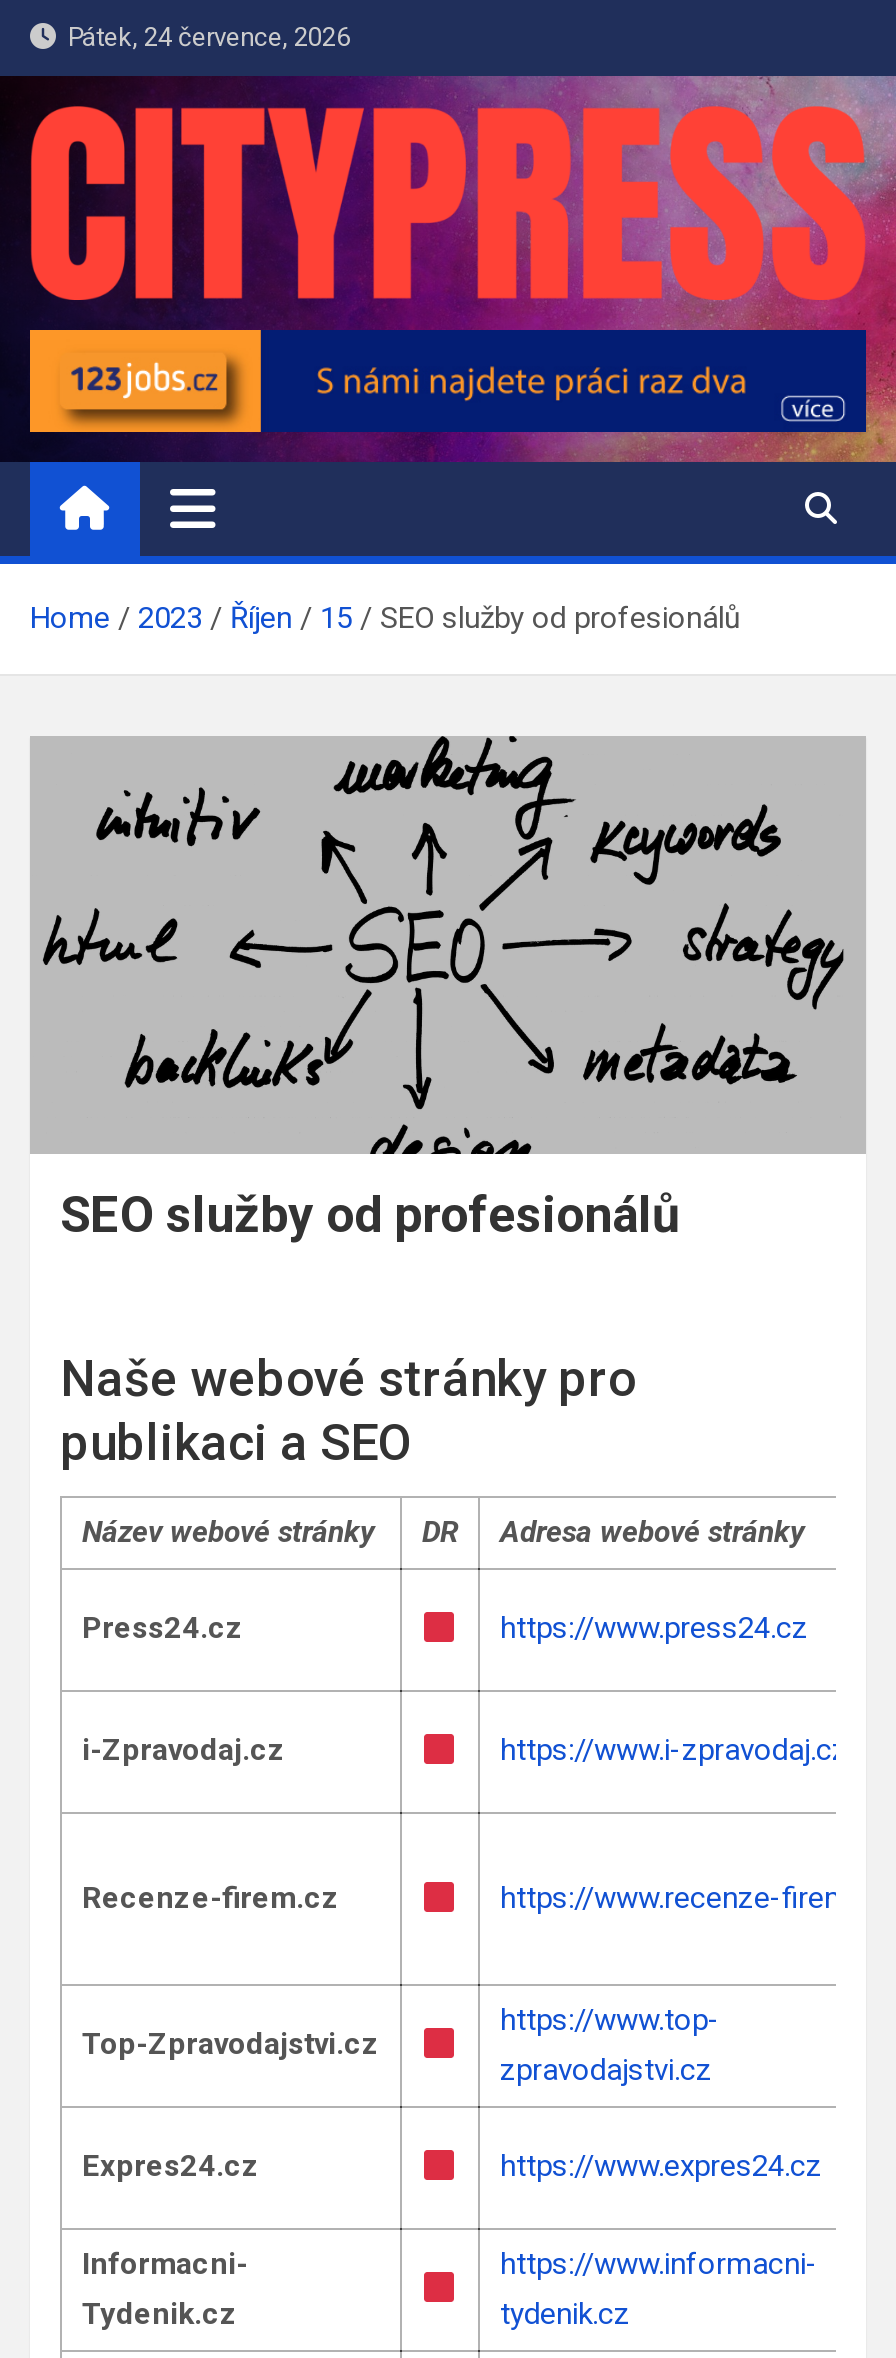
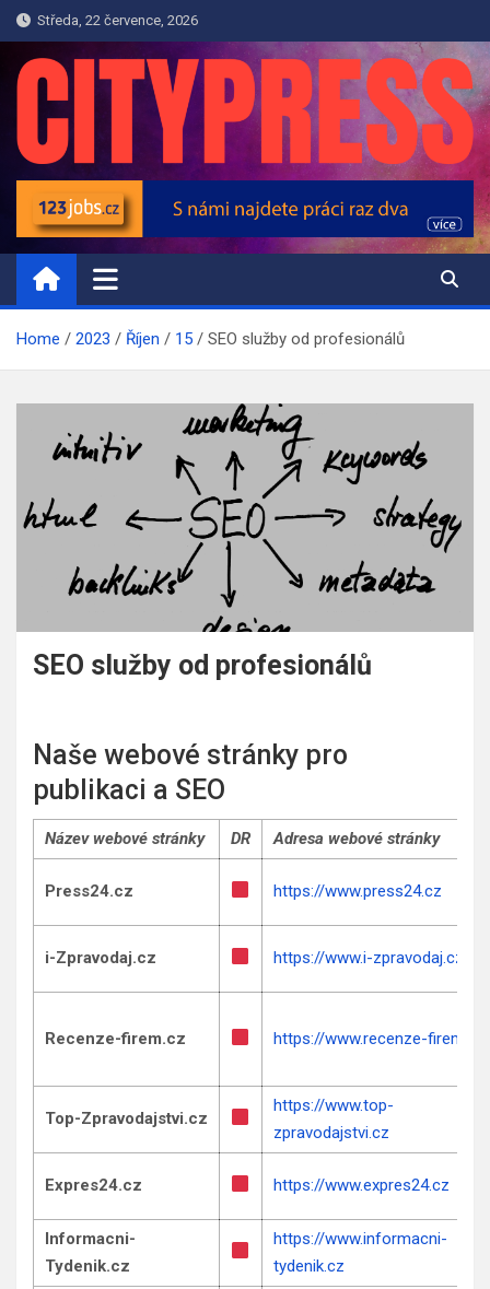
- Pátek, 24 července, 2026
+ Středa, 22 července, 2026
